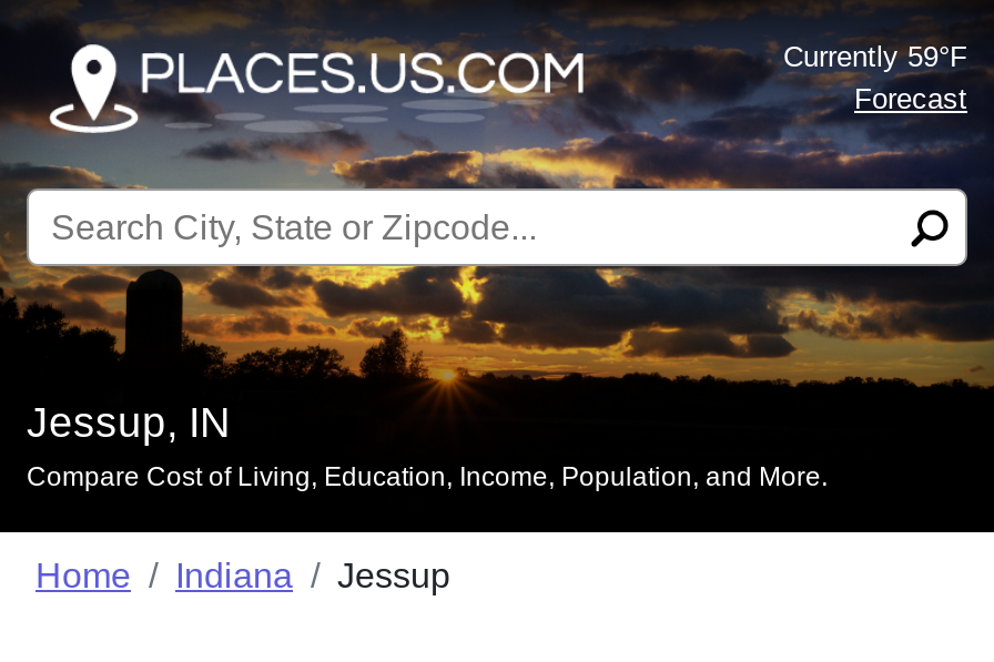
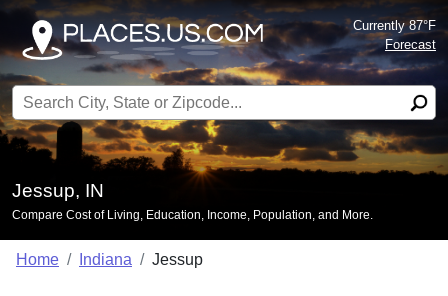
- Currently 59°F
+ Currently 87°F
